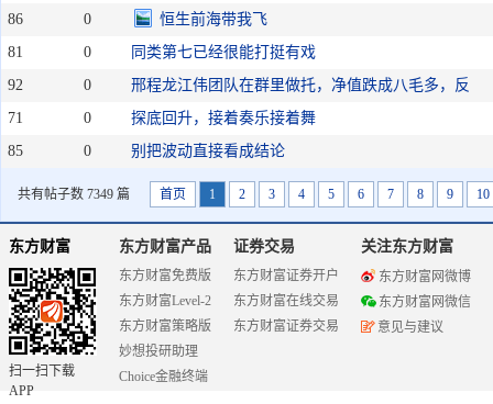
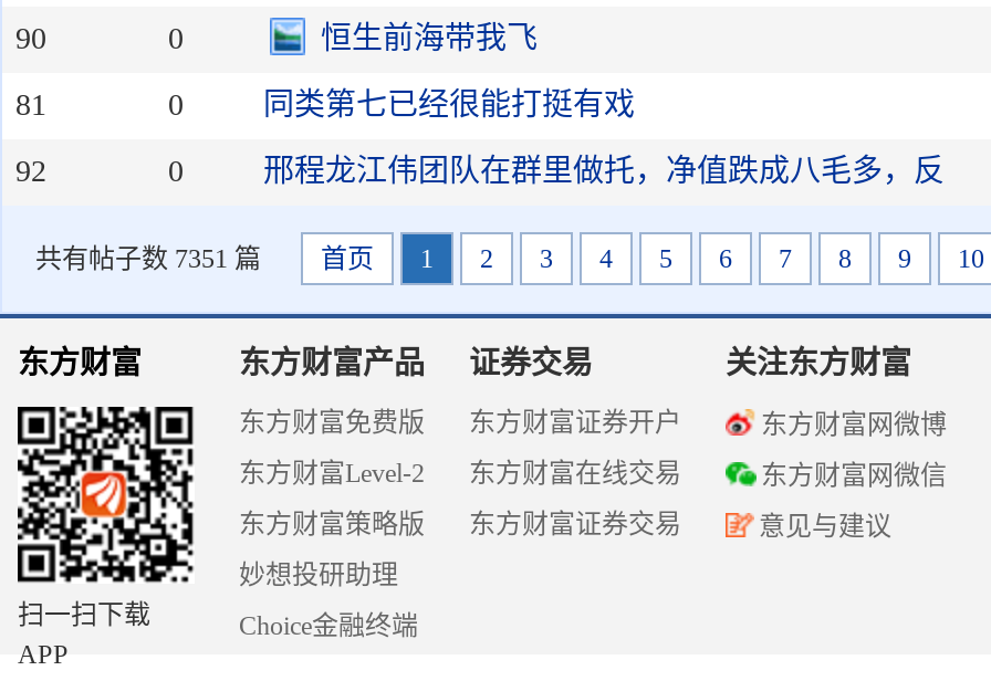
- 86
+ 90

- 71
- 0
- 探底回升，接着奏乐接着舞
- 85
- 0
- 别把波动直接看成结论
- 共有帖子数 7349 篇
+ 共有帖子数 7351 篇
